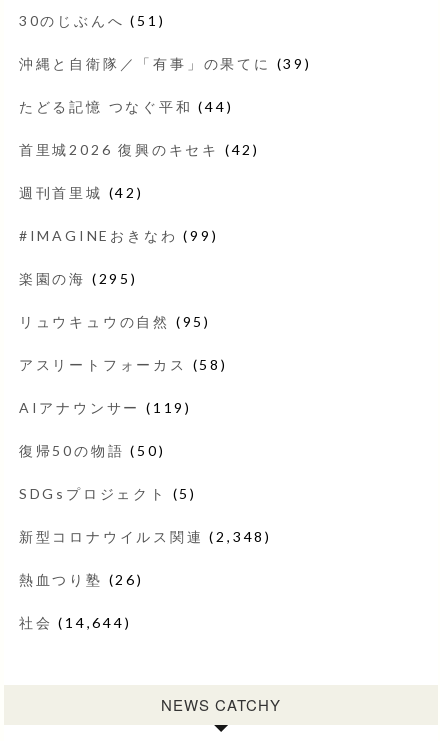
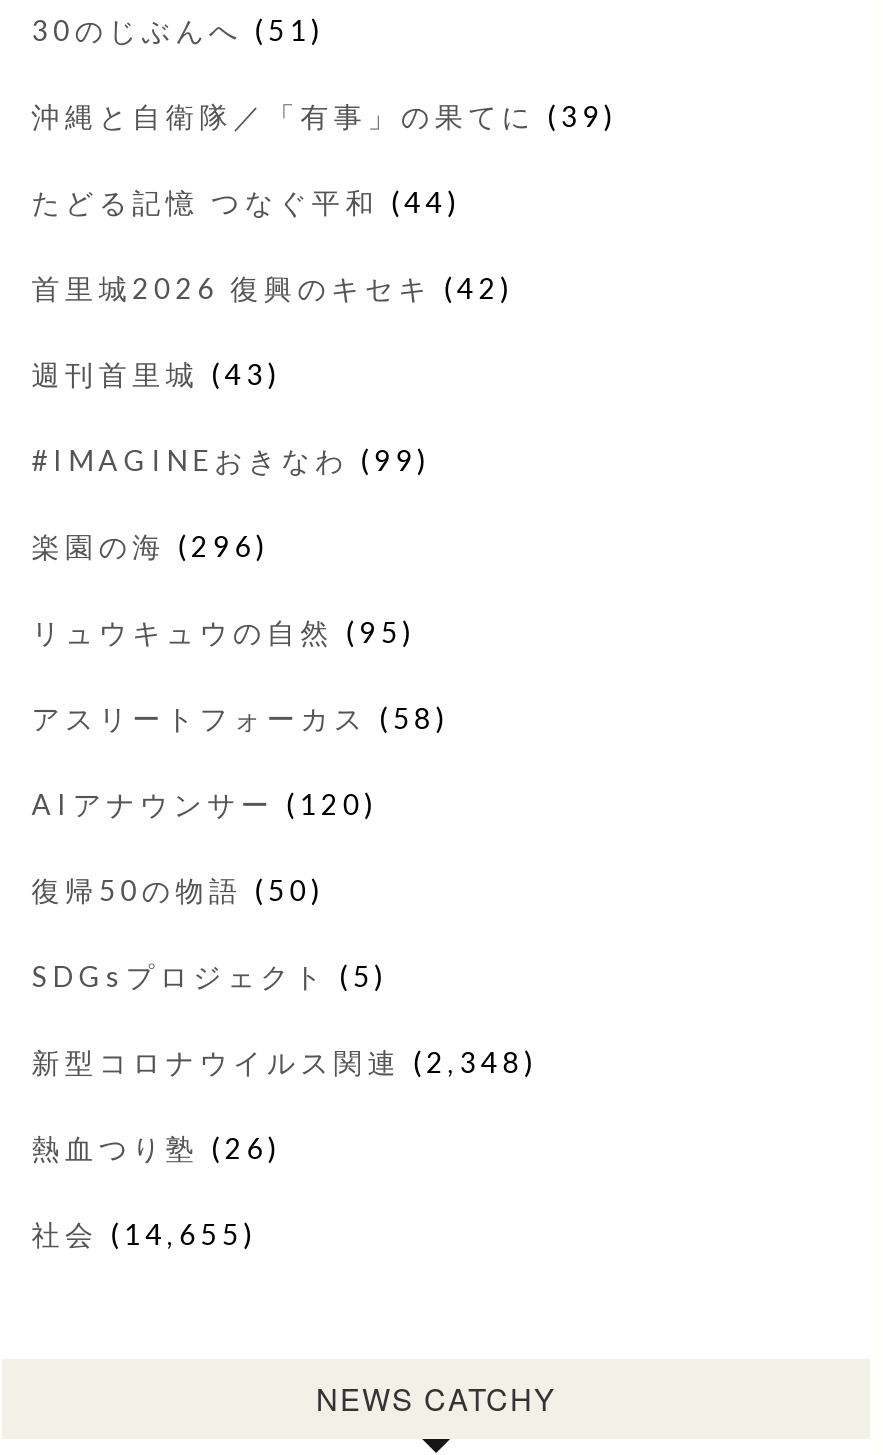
- 週刊首里城(42)
+ 週刊首里城(43)

- 楽園の海(295)
+ 楽園の海(296)

- AIアナウンサー(119)
+ AIアナウンサー(120)

- 社会(14,644)
+ 社会(14,655)
